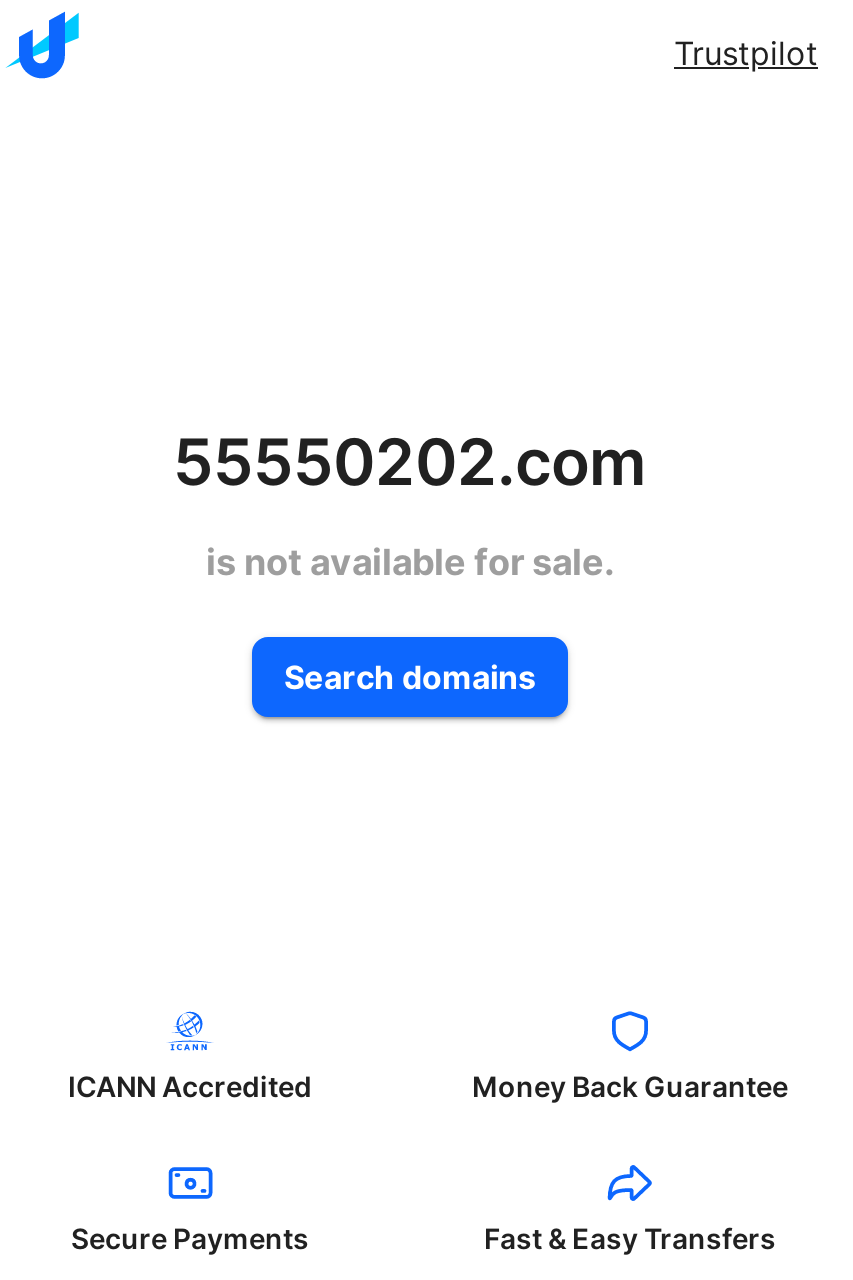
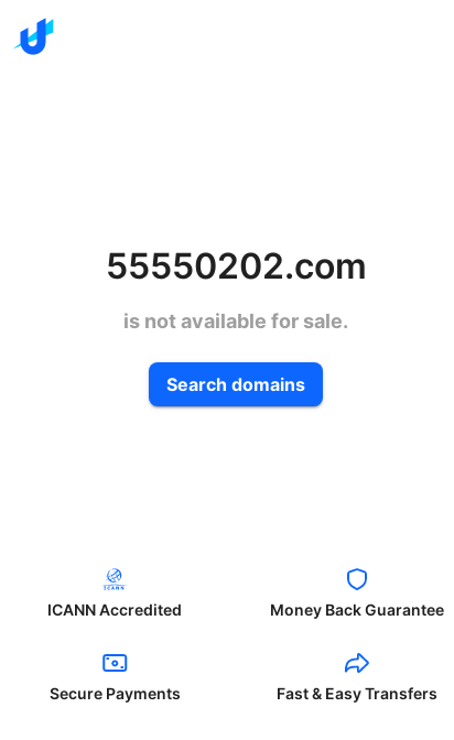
- Trustpilot
